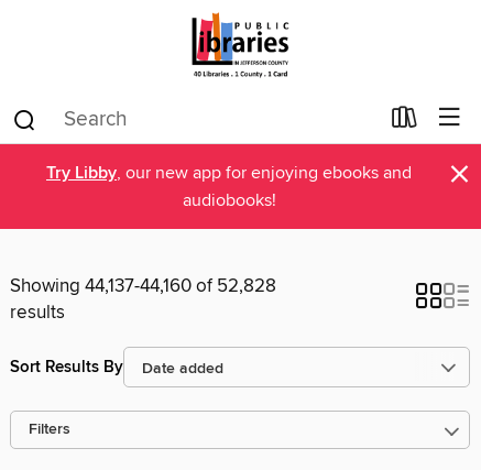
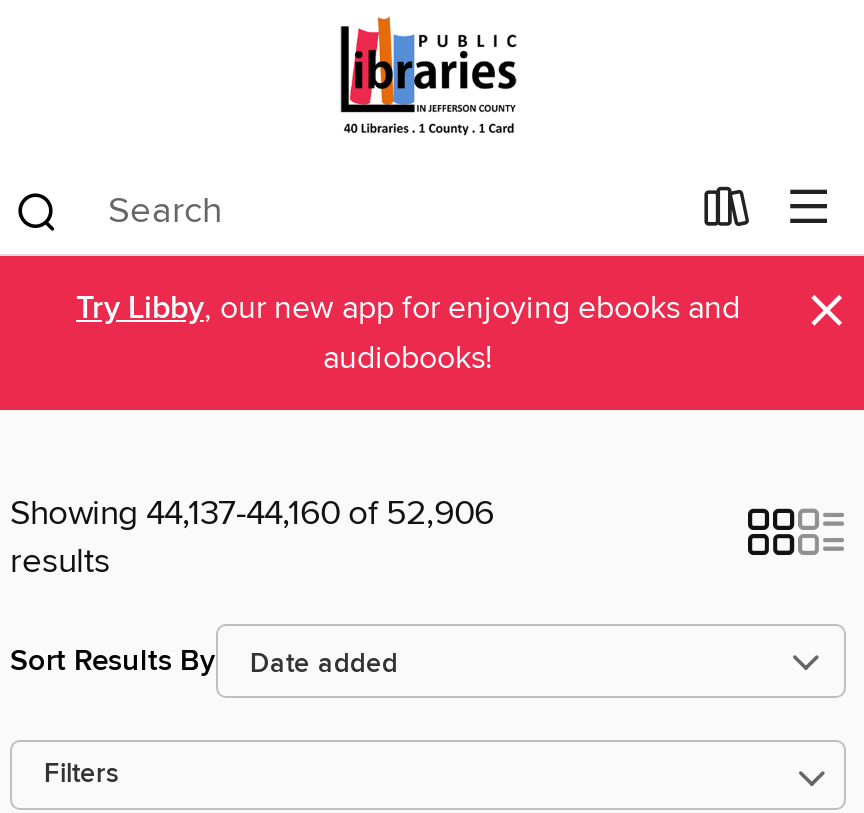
- Showing 44,137-44,160 of 52,828
+ Showing 44,137-44,160 of 52,906
